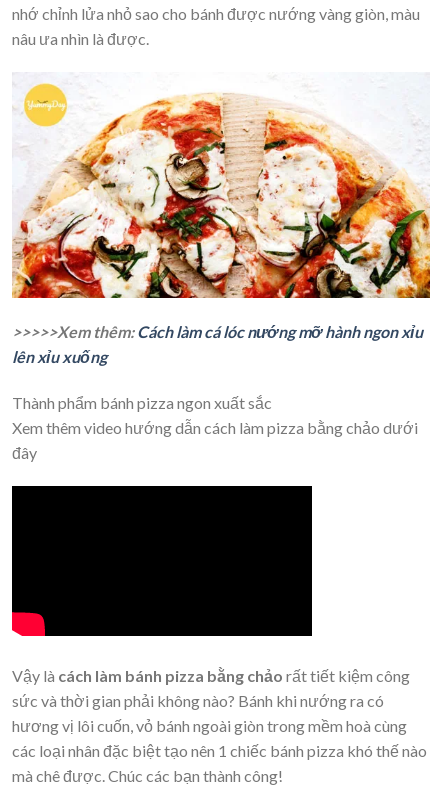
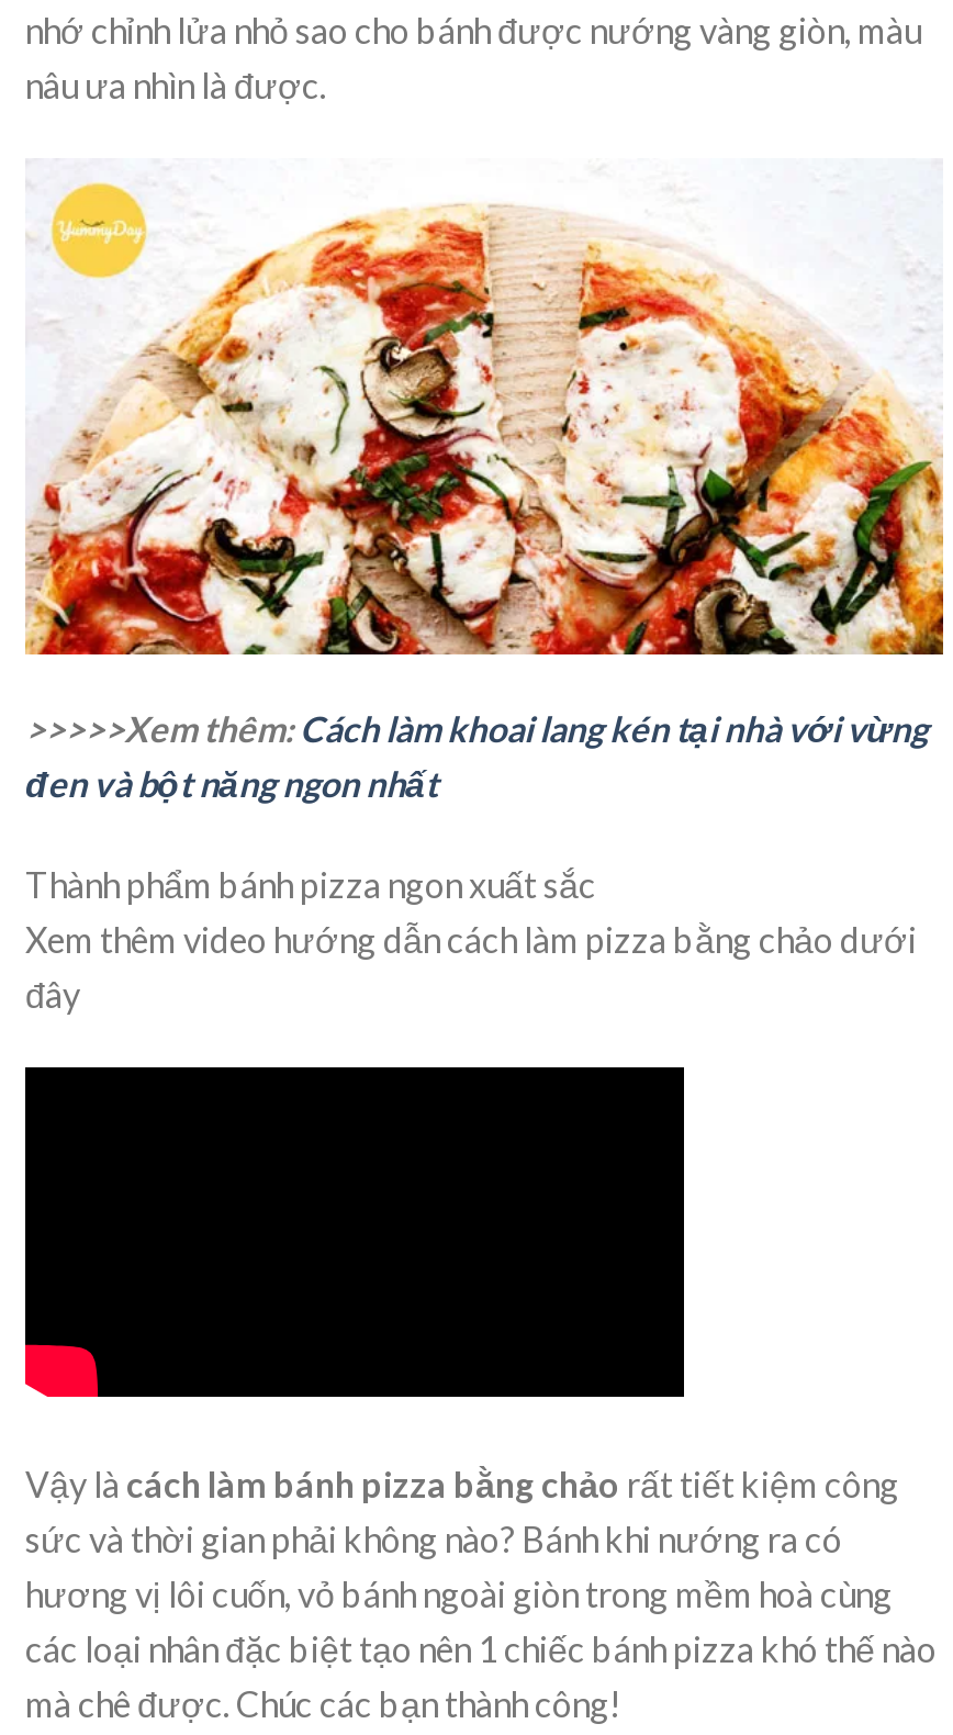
- >>>>>Xem thêm: Cách làm cá lóc nướng mỡ hành ngon xỉu
- lên xỉu xuống
+ >>>>>Xem thêm: Cách làm khoai lang kén tại nhà với vừng
+ đen và bột năng ngon nhất
